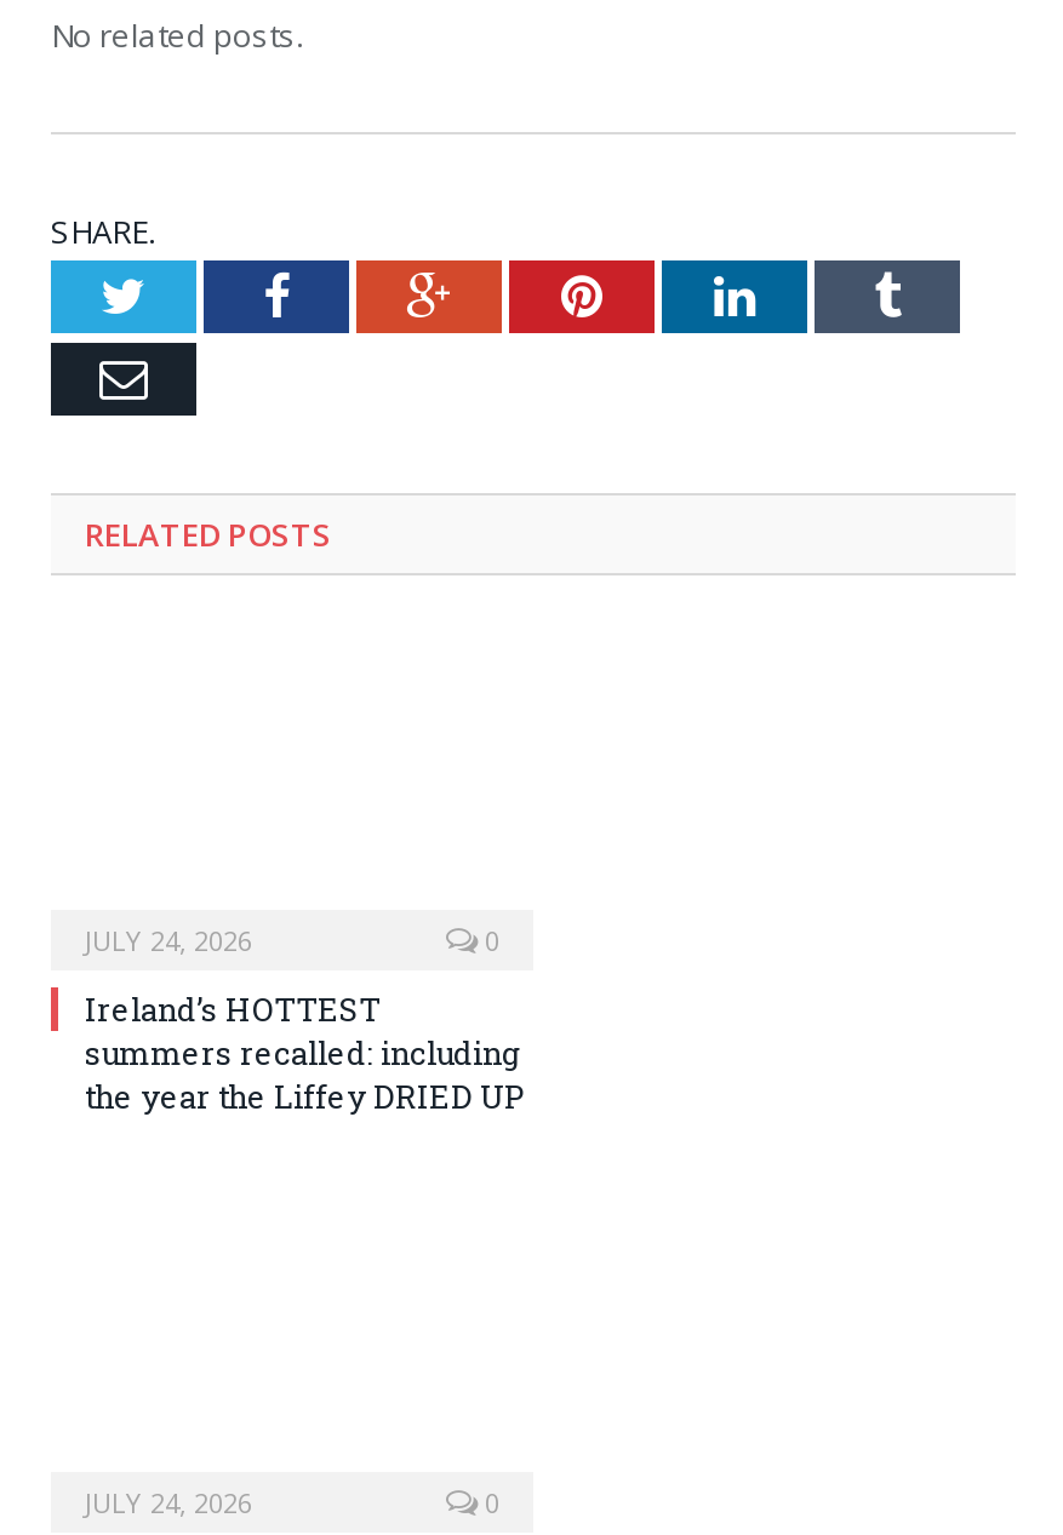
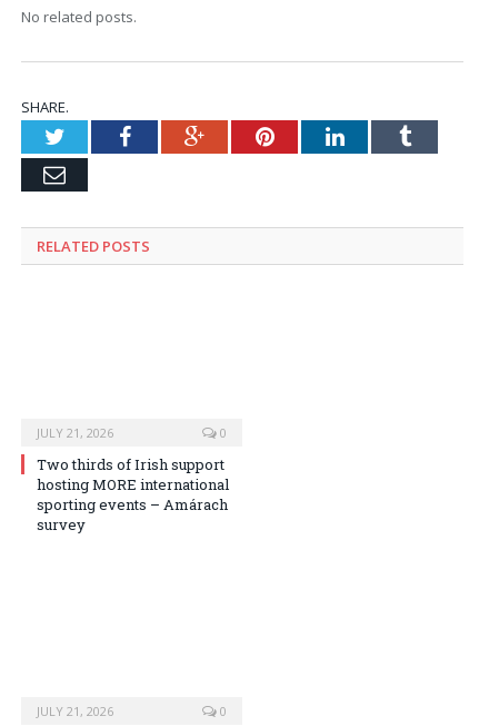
- JULY 24, 2026
+ JULY 21, 2026

- Ireland’s HOTTEST
- summers recalled: including
- the year the Liffey DRIED UP
+ Two thirds of Irish support
+ hosting MORE international
+ sporting events – Amárach
+ survey

- JULY 24, 2026
+ JULY 21, 2026
